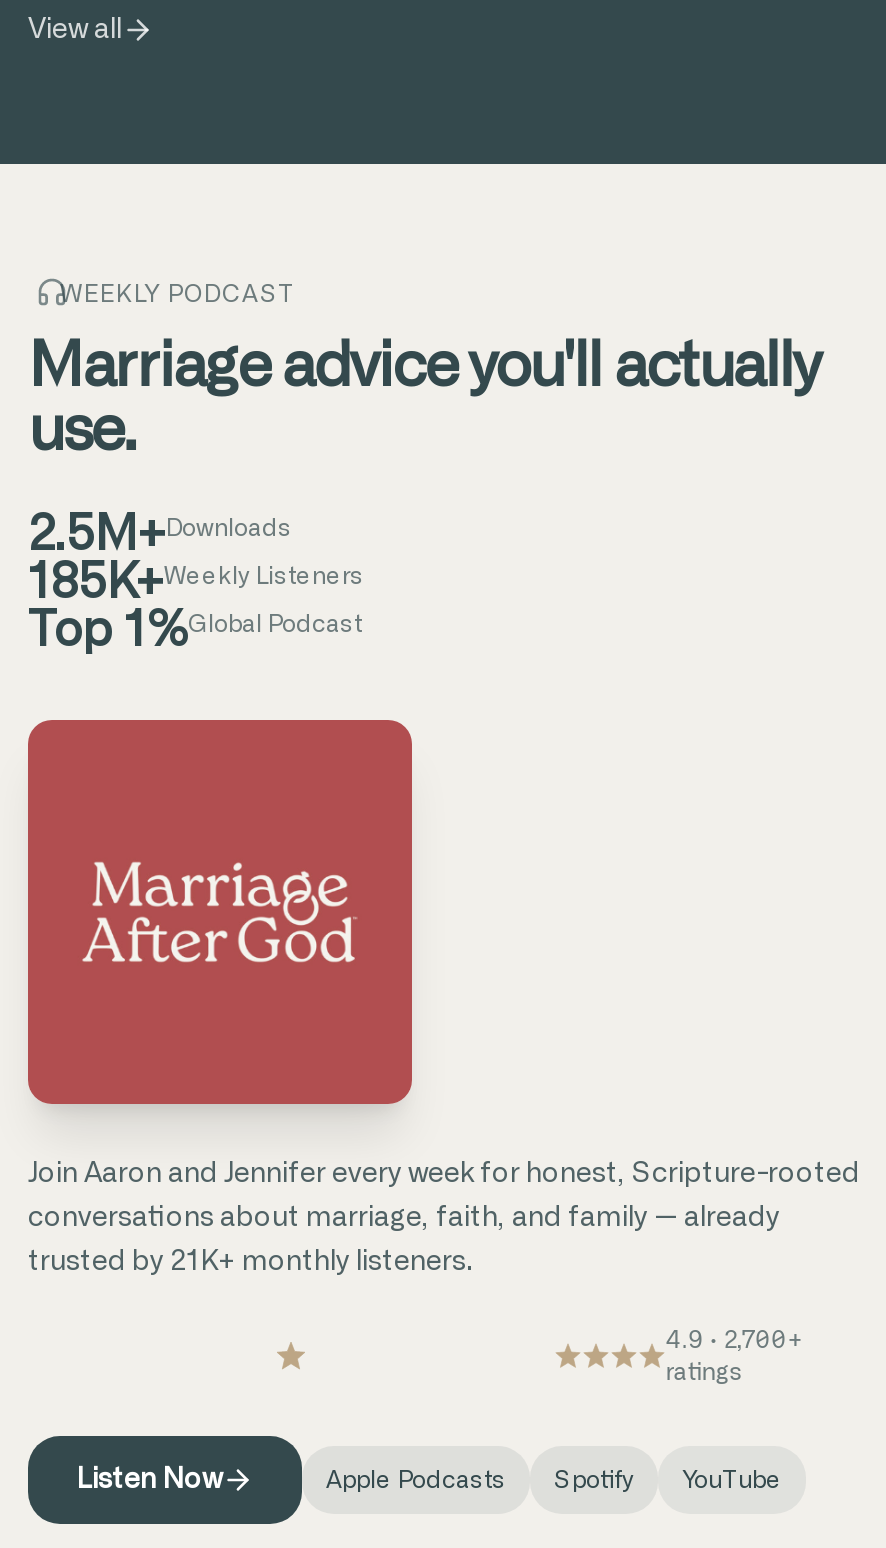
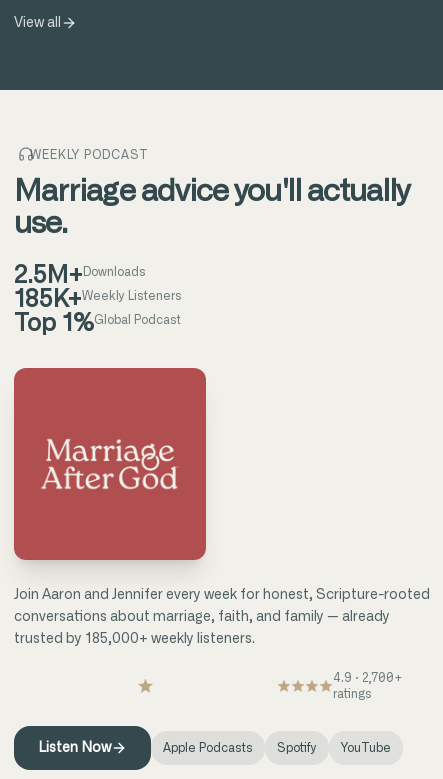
- trusted by 21K+ monthly listeners.
+ trusted by 185,000+ weekly listeners.
